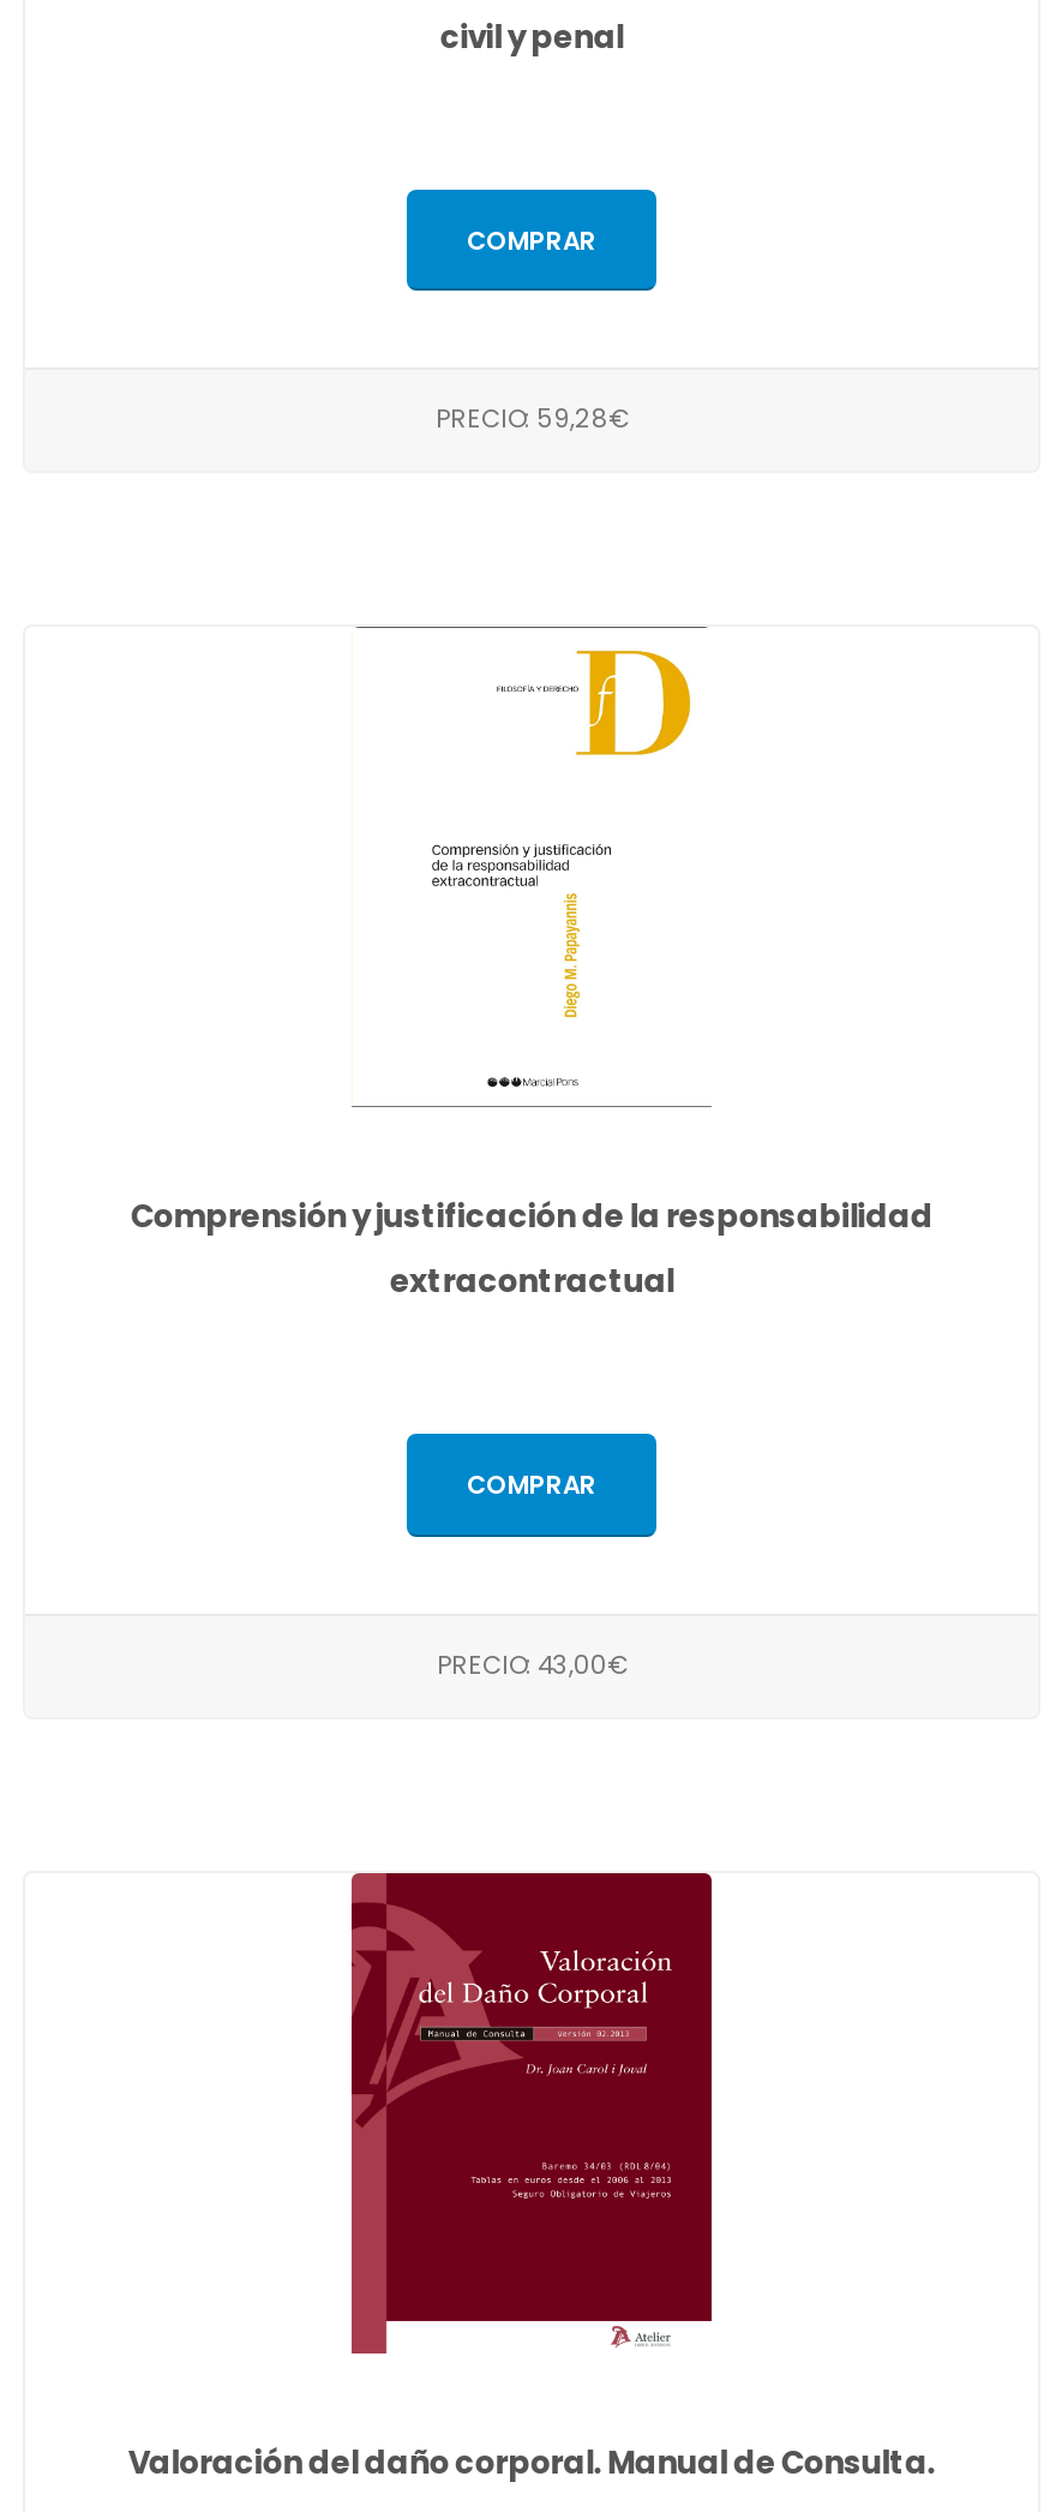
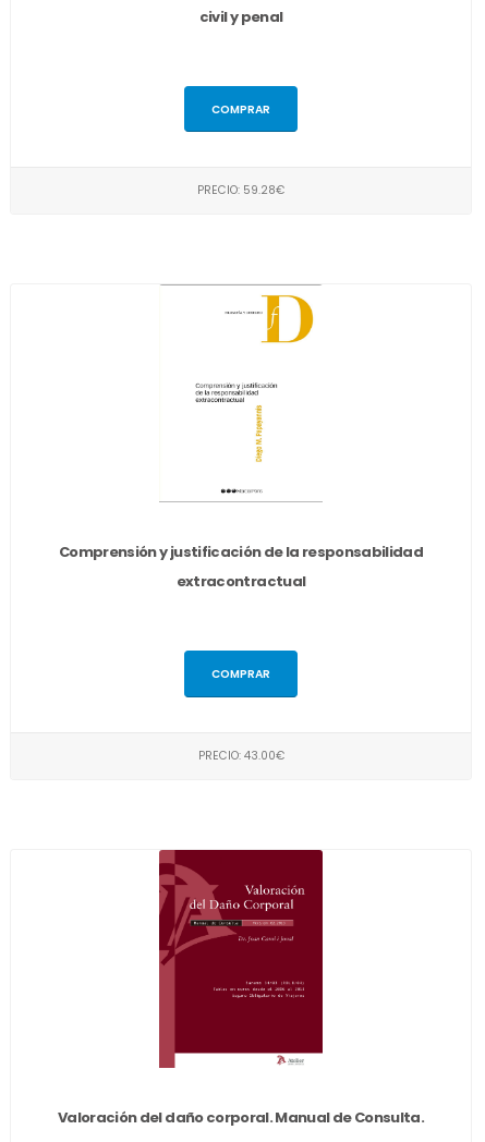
- PRECIO: 59,28€
+ PRECIO: 59.28€

- PRECIO: 43,00€
+ PRECIO: 43.00€
